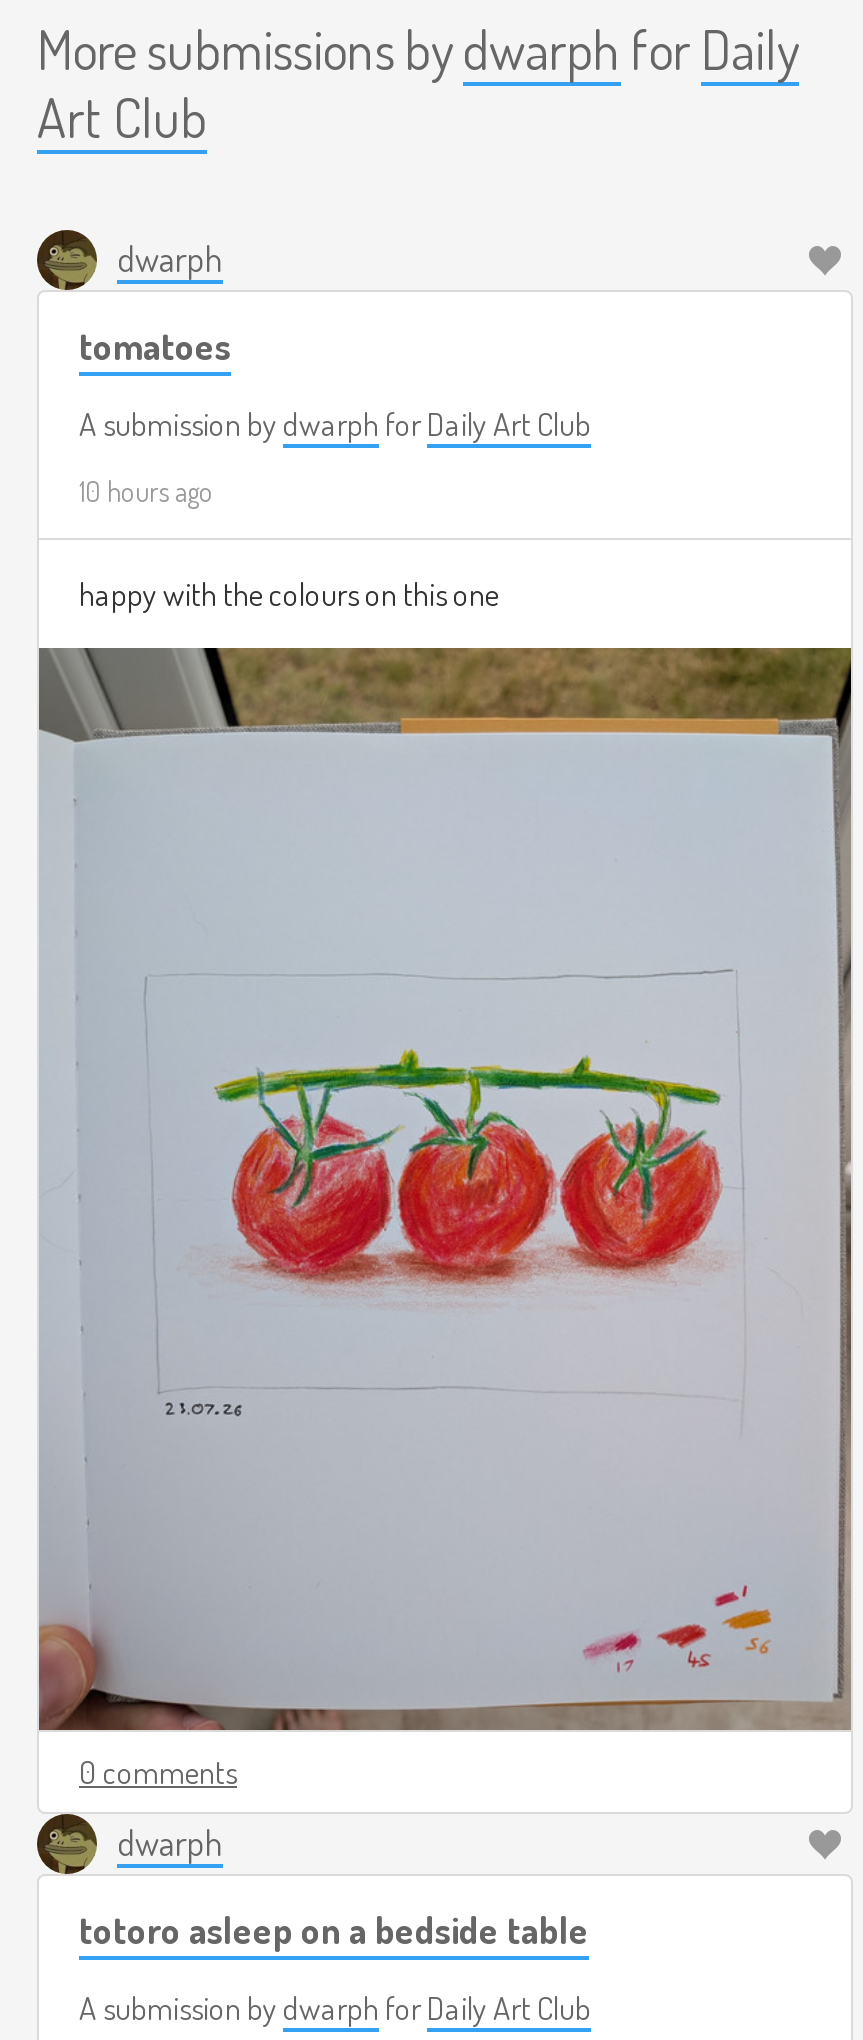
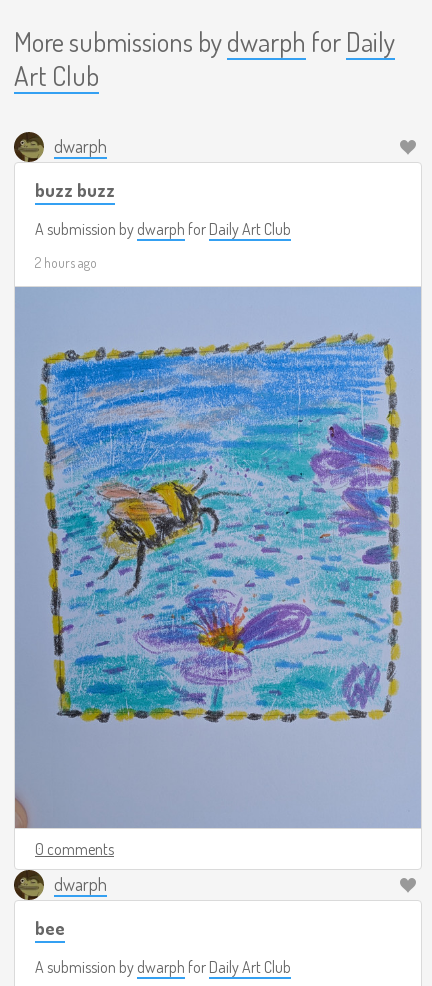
- tomatoes
+ buzz buzz

- 10 hours ago
- happy with the colours on this one
+ 2 hours ago

- [image]
+ [image]

- totoro asleep on a bedside table
+ bee
